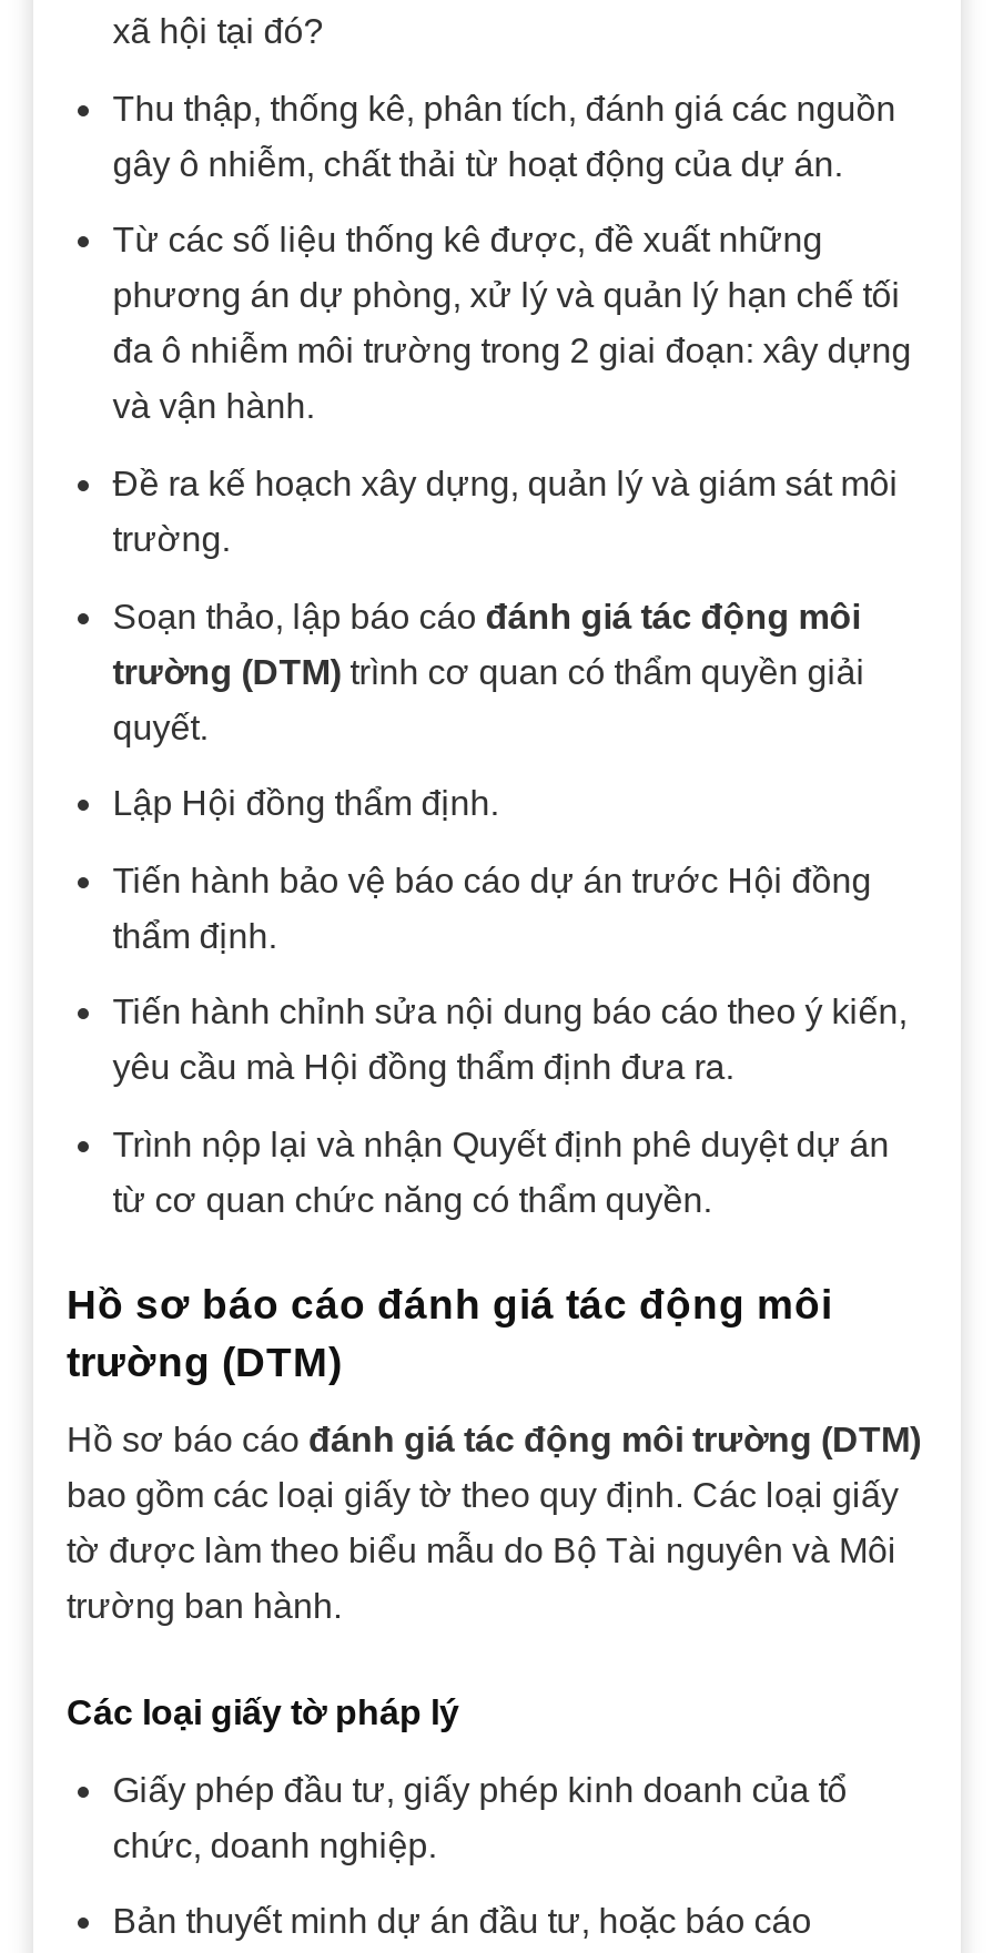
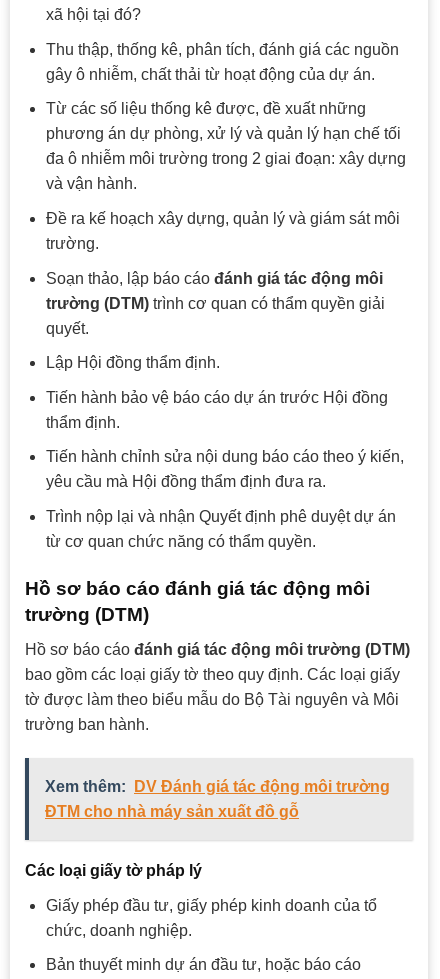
+ [image]
+ Xem thêm: DV Đánh giá tác động môi trường
+ ĐTM cho nhà máy sản xuất đồ gỗ
